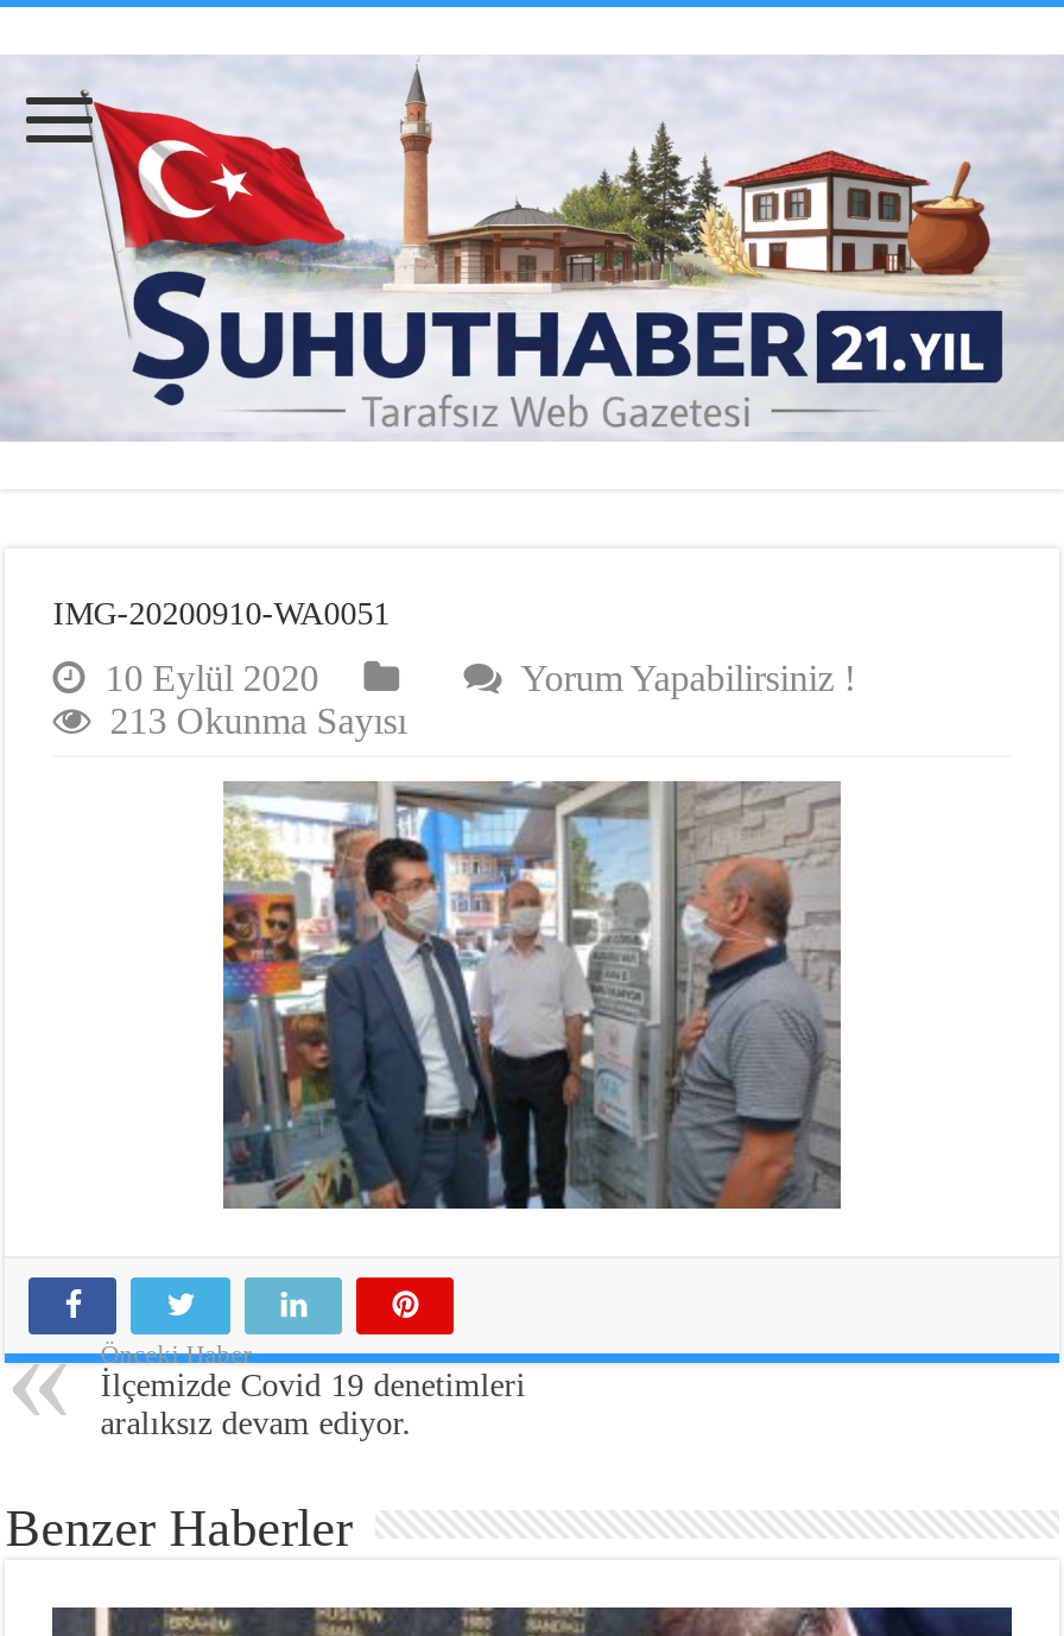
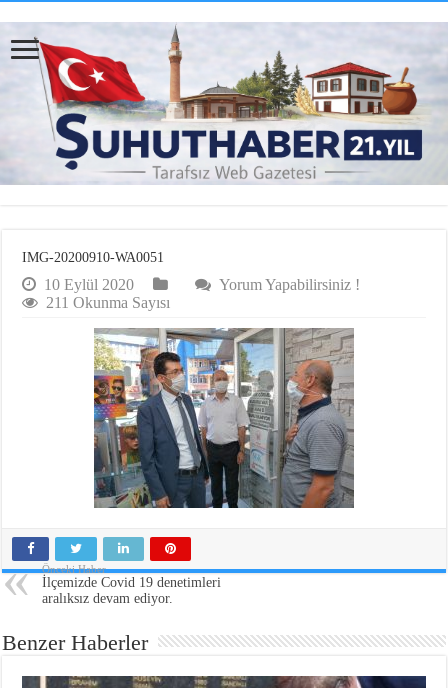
- 213 Okunma Sayısı
+ 211 Okunma Sayısı
